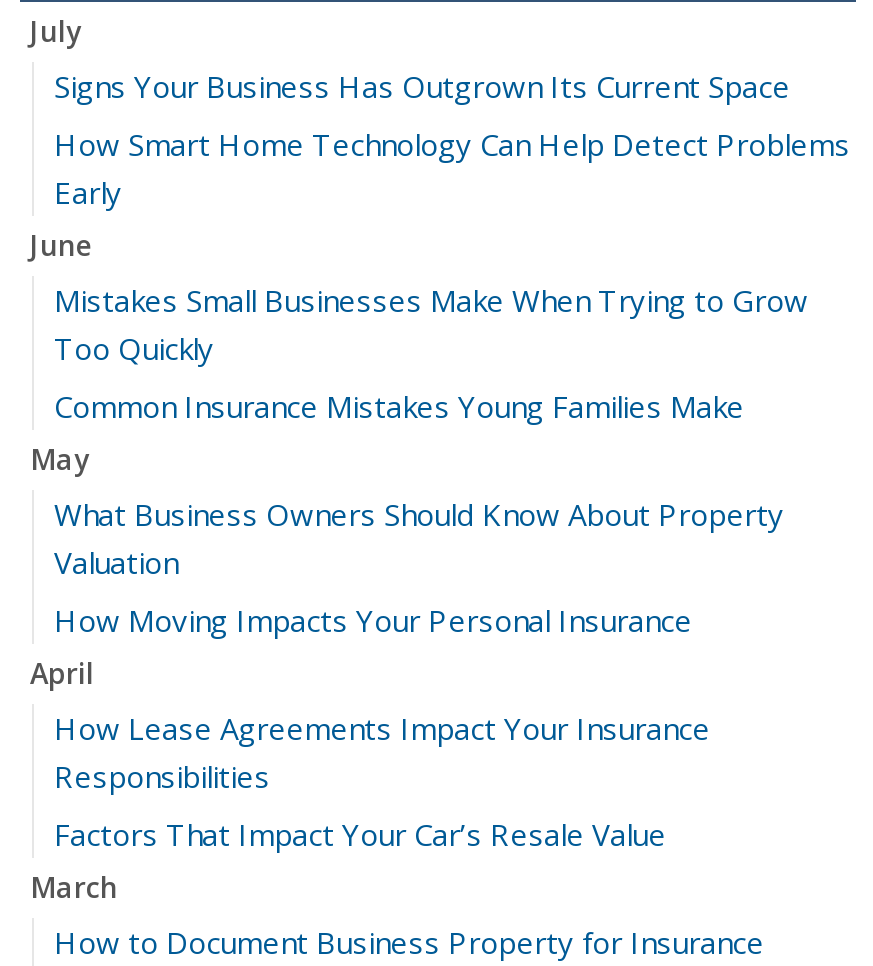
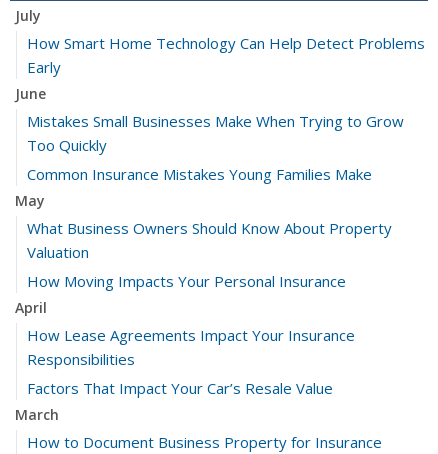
- Signs Your Business Has Outgrown Its Current Space
